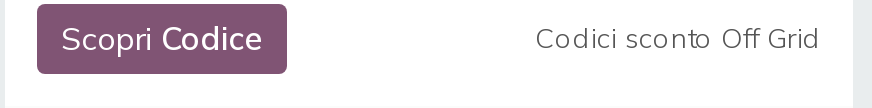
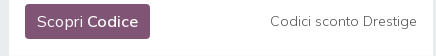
- Codici sconto Off Grid
+ Codici sconto Drestige
